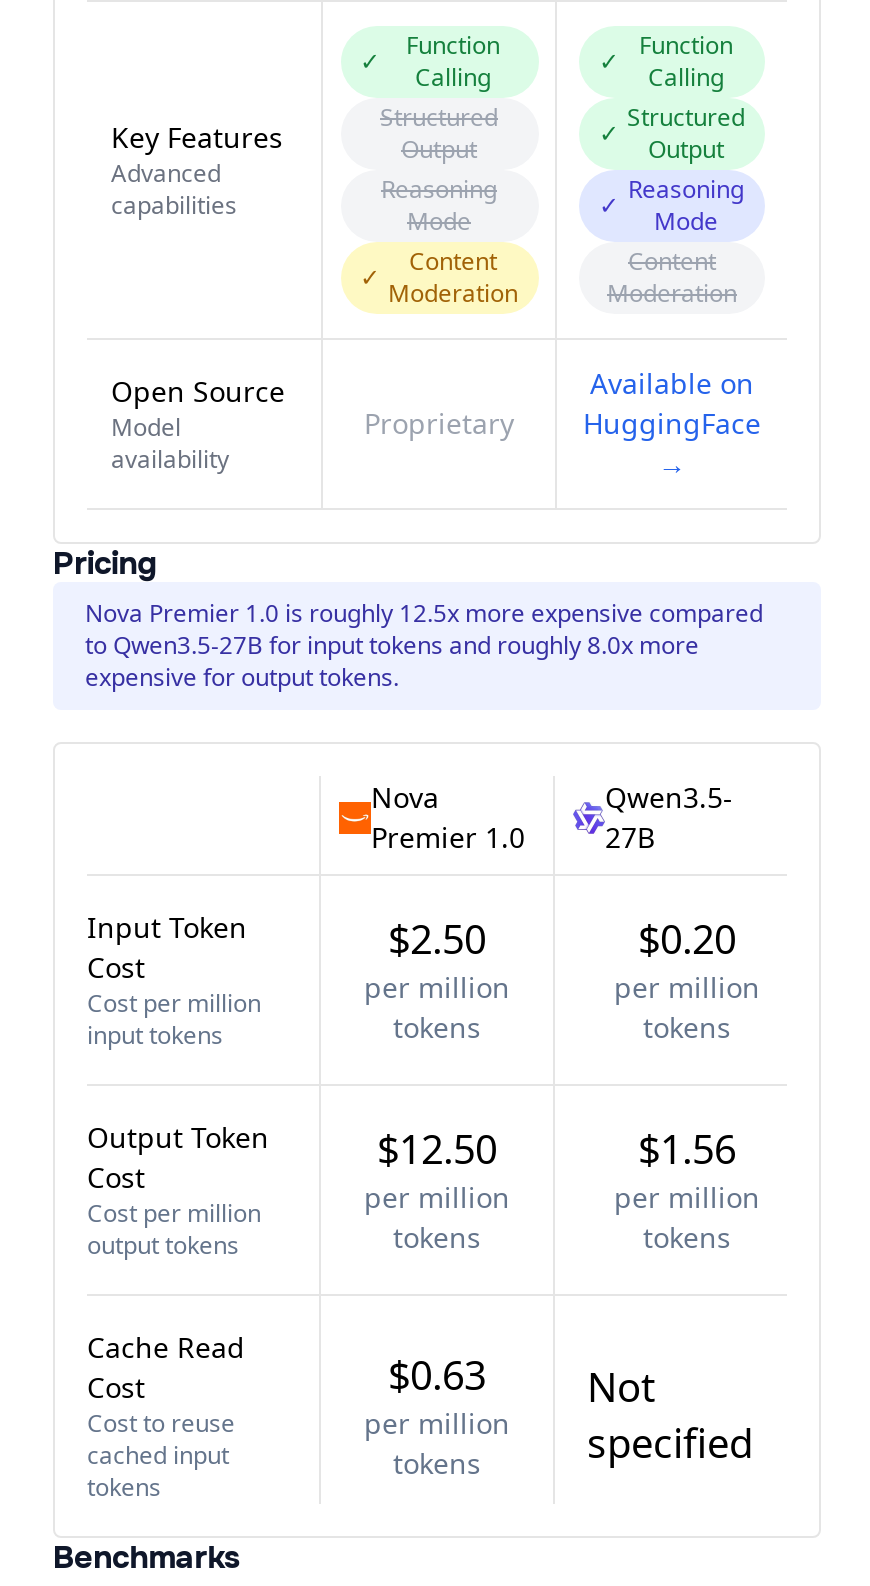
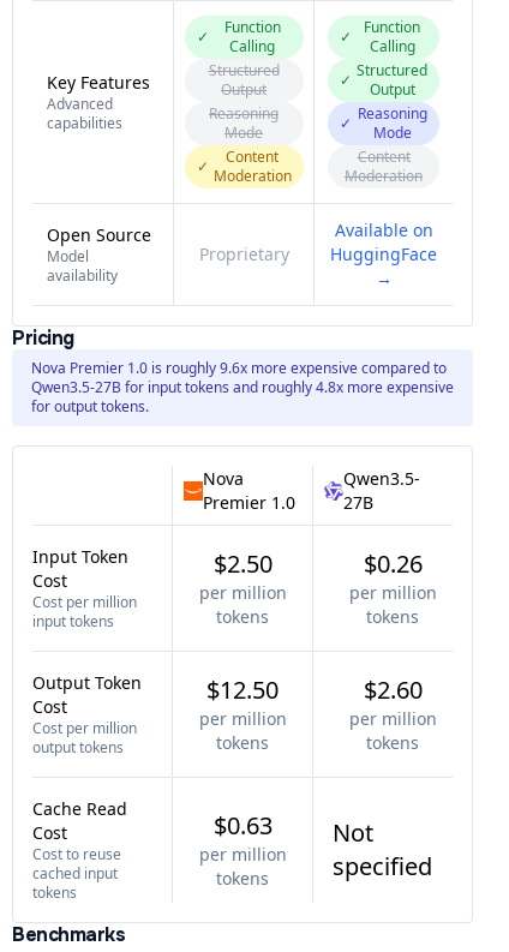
- Nova Premier 1.0 is roughly 12.5x more expensive compared
- to Qwen3.5-27B for input tokens and roughly 8.0x more
- expensive for output tokens.
+ Nova Premier 1.0 is roughly 9.6x more expensive compared to
+ Qwen3.5-27B for input tokens and roughly 4.8x more expensive
+ for output tokens.

- $0.20
+ $0.26

- $1.56
+ $2.60
